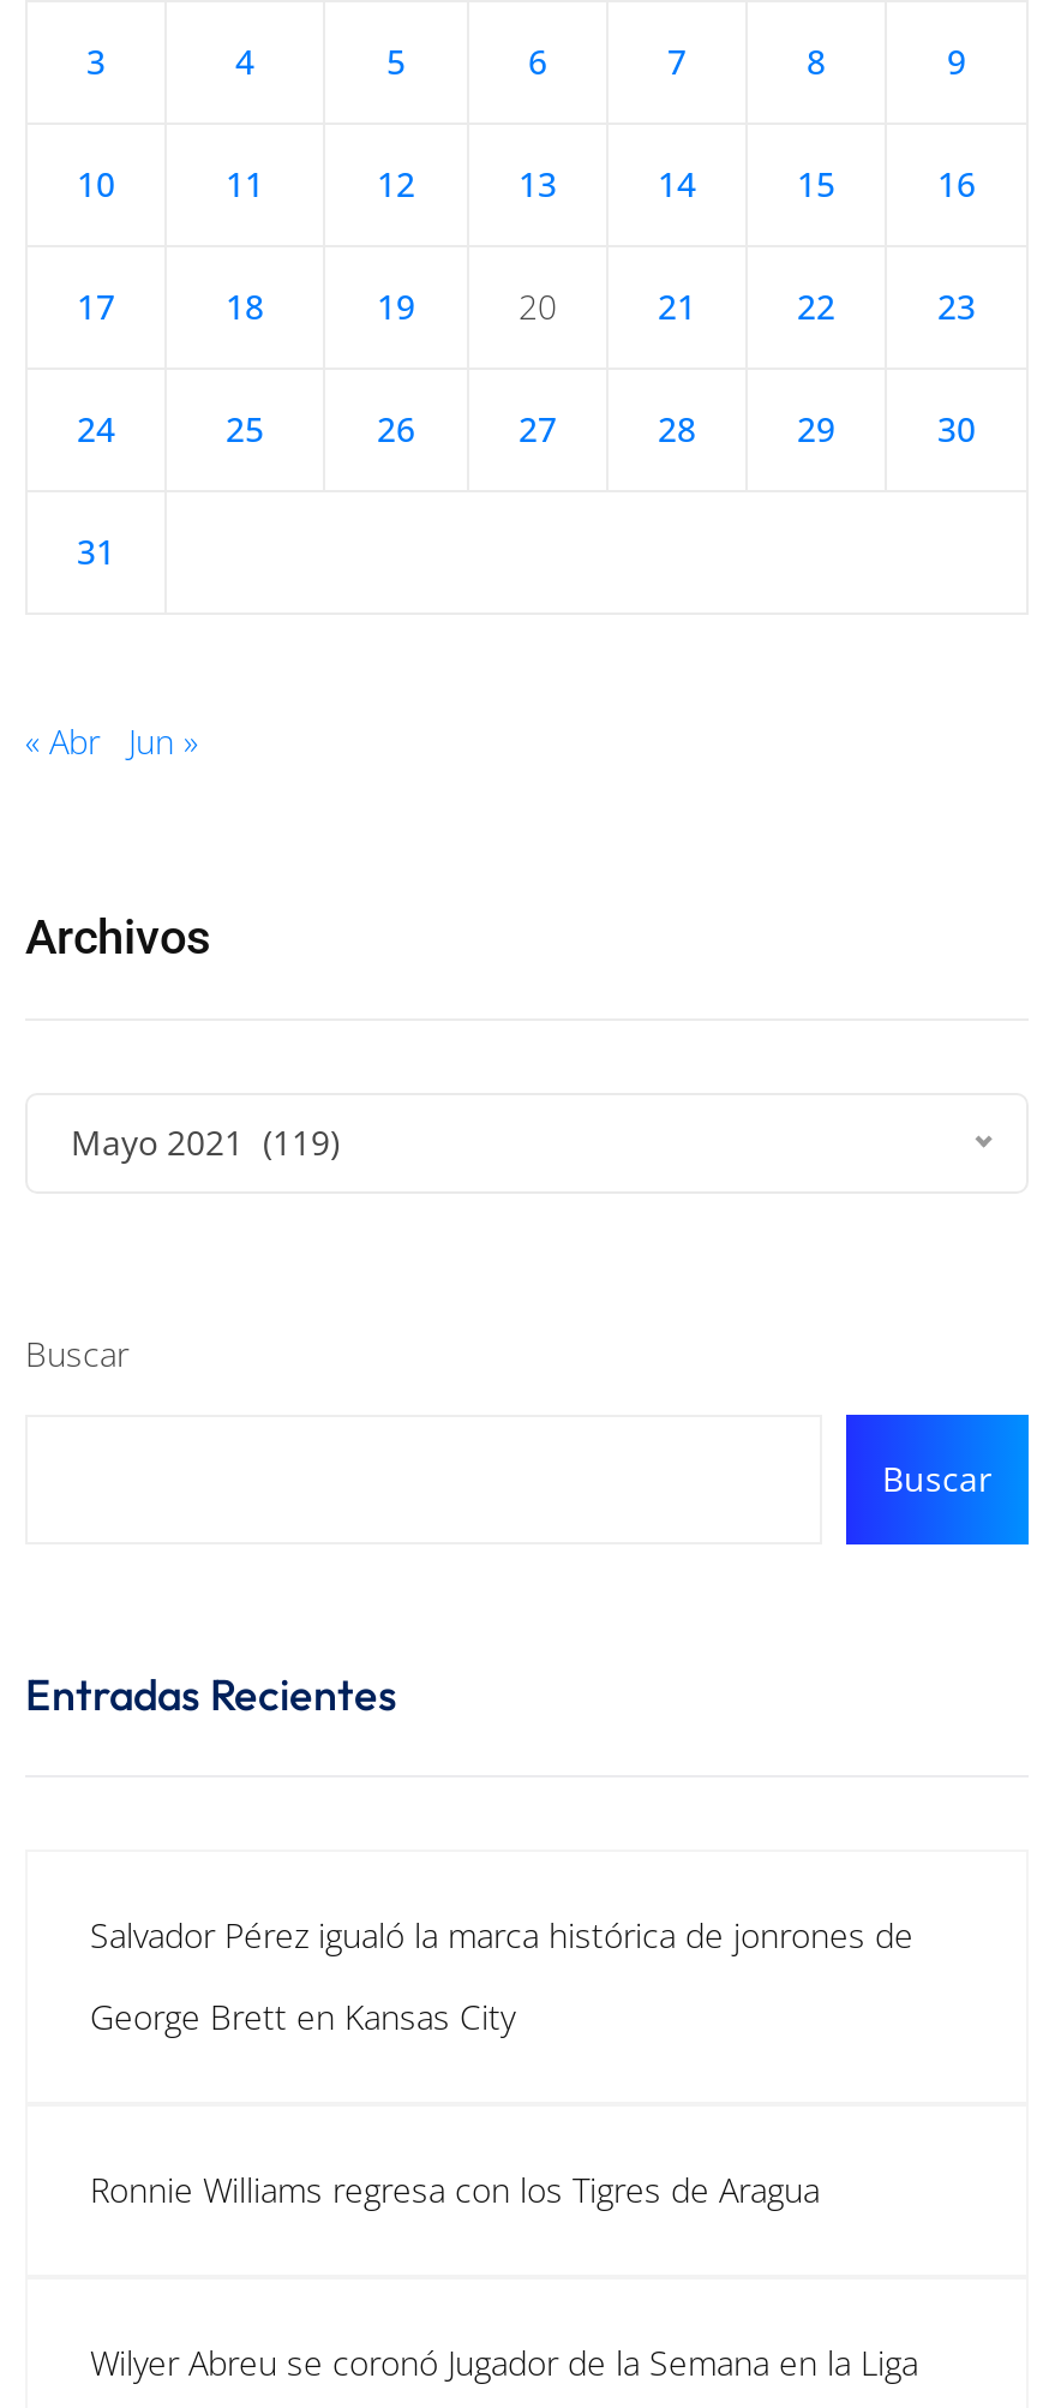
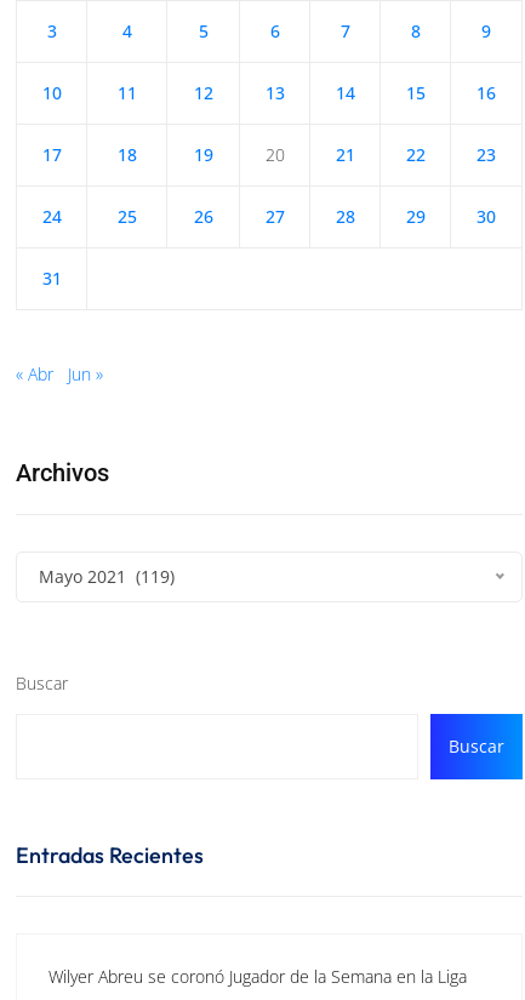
- Salvador Pérez igualó la marca histórica de jonrones de
- George Brett en Kansas City

- Ronnie Williams regresa con los Tigres de Aragua
